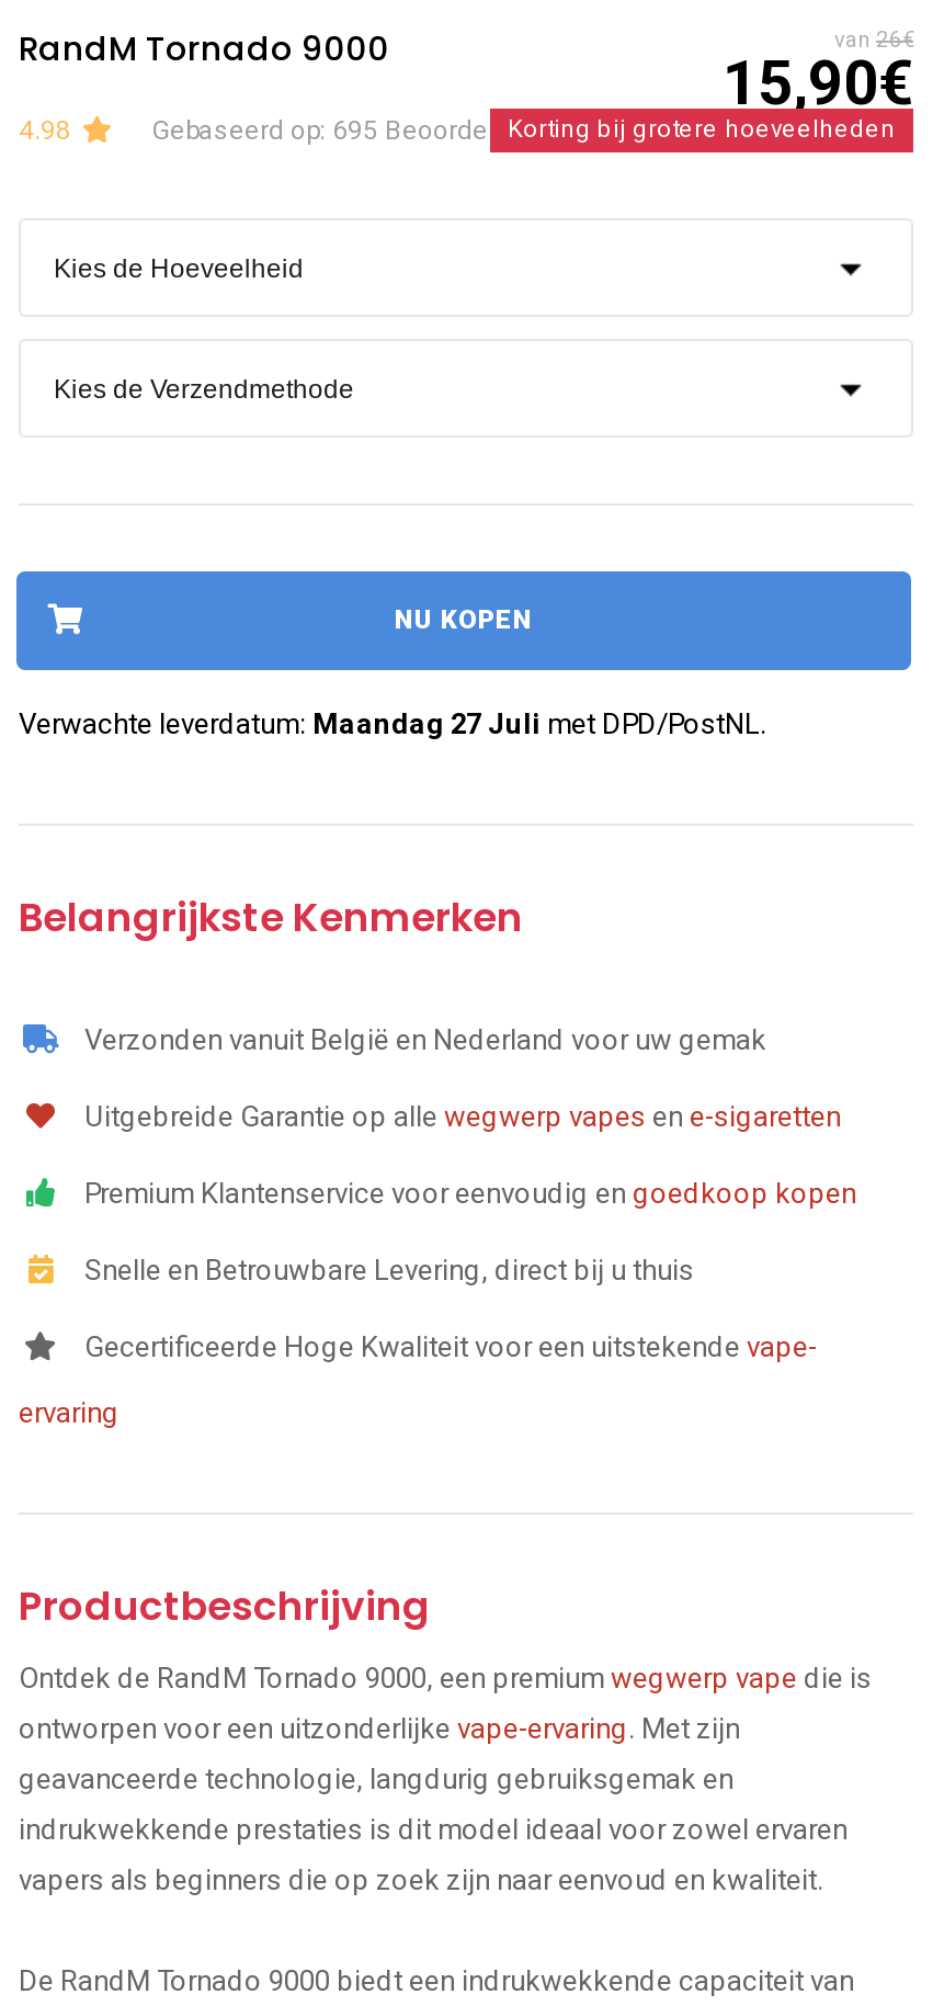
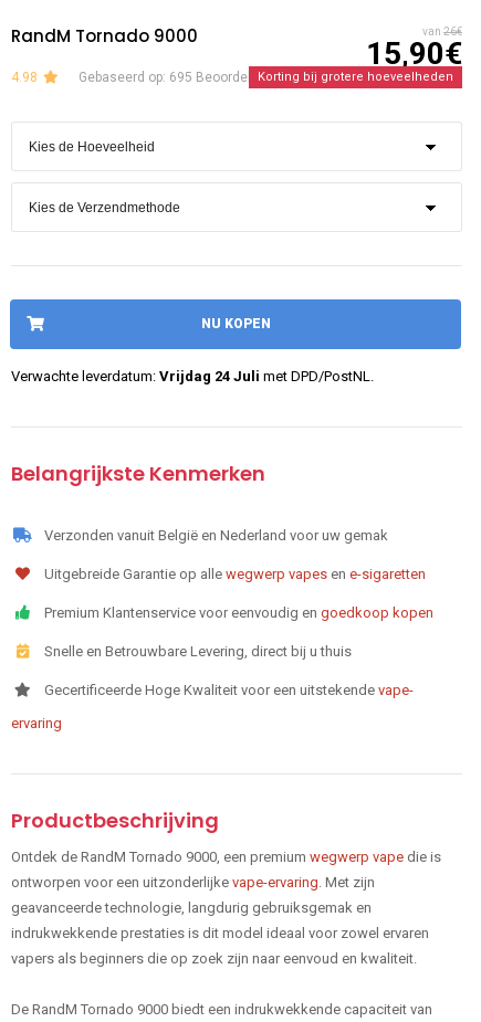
- Verwachte leverdatum: Maandag 27 Juli met DPD/PostNL.
+ Verwachte leverdatum: Vrijdag 24 Juli met DPD/PostNL.
